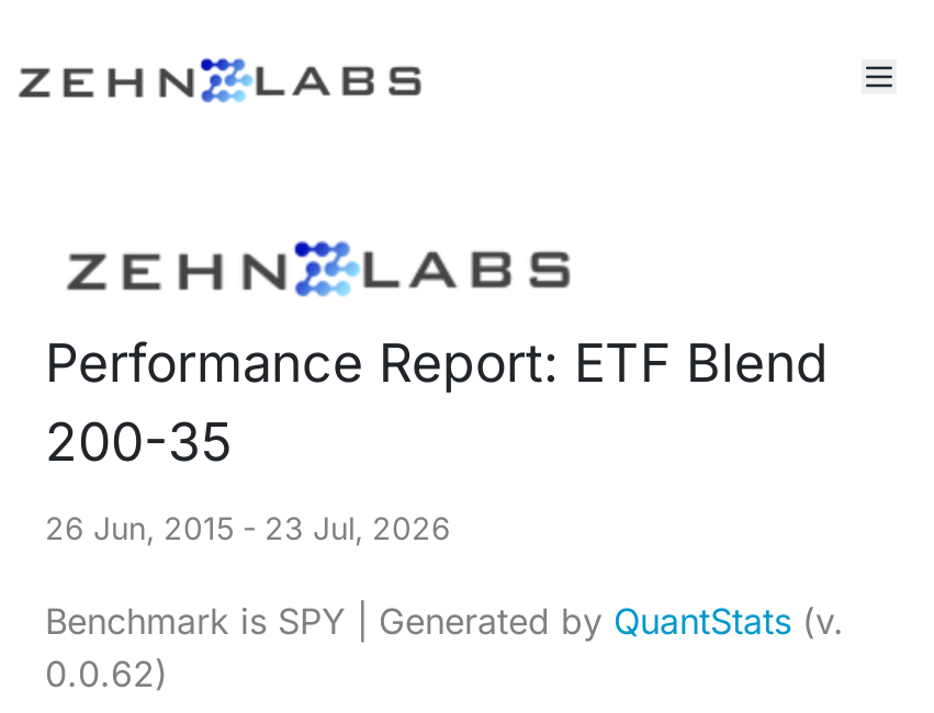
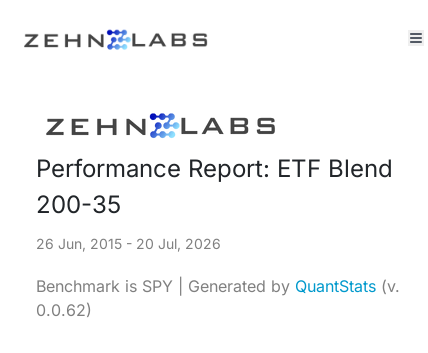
- 26 Jun, 2015 - 23 Jul, 2026
+ 26 Jun, 2015 - 20 Jul, 2026
